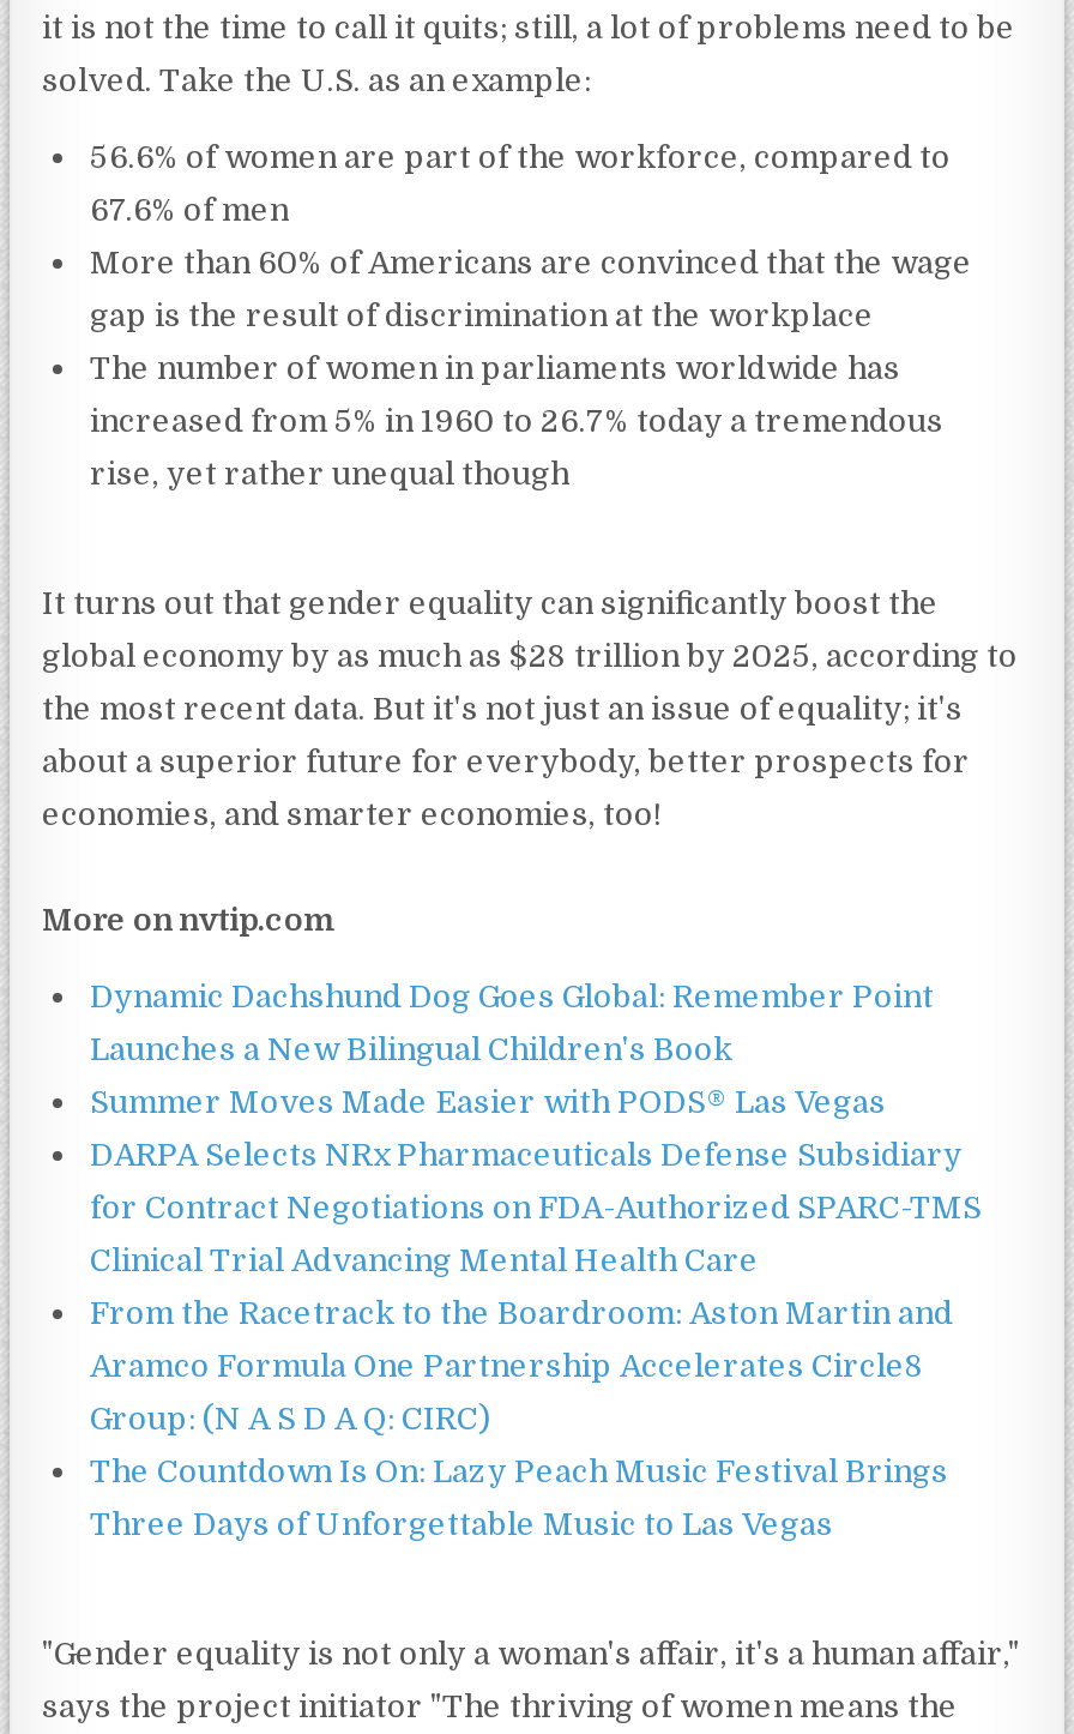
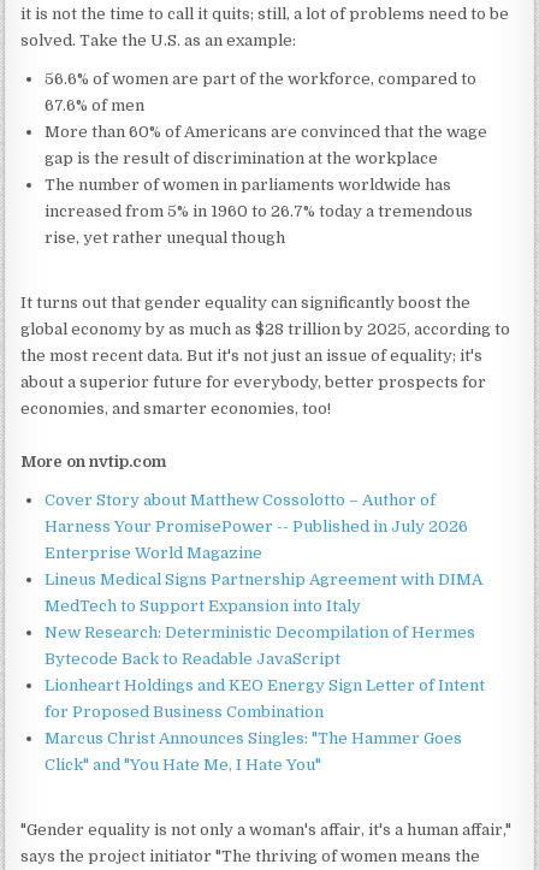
- Dynamic Dachshund Dog Goes Global: Remember Point
+ Cover Story about Matthew Cossolotto – Author of

- Launches a New Bilingual Children's Book
+ Harness Your PromisePower -- Published in July 2026

- Summer Moves Made Easier with PODS® Las Vegas
+ Enterprise World Magazine

- DARPA Selects NRx Pharmaceuticals Defense Subsidiary
+ Lineus Medical Signs Partnership Agreement with DIMA

- for Contract Negotiations on FDA-Authorized SPARC-TMS
+ MedTech to Support Expansion into Italy

- Clinical Trial Advancing Mental Health Care
+ New Research: Deterministic Decompilation of Hermes

- From the Racetrack to the Boardroom: Aston Martin and
+ Bytecode Back to Readable JavaScript

- Aramco Formula One Partnership Accelerates Circle8
+ Lionheart Holdings and KEO Energy Sign Letter of Intent

- Group: (N A S D A Q: CIRC)
+ for Proposed Business Combination

- The Countdown Is On: Lazy Peach Music Festival Brings
+ Marcus Christ Announces Singles: "The Hammer Goes

- Three Days of Unforgettable Music to Las Vegas
+ Click" and "You Hate Me, I Hate You"
